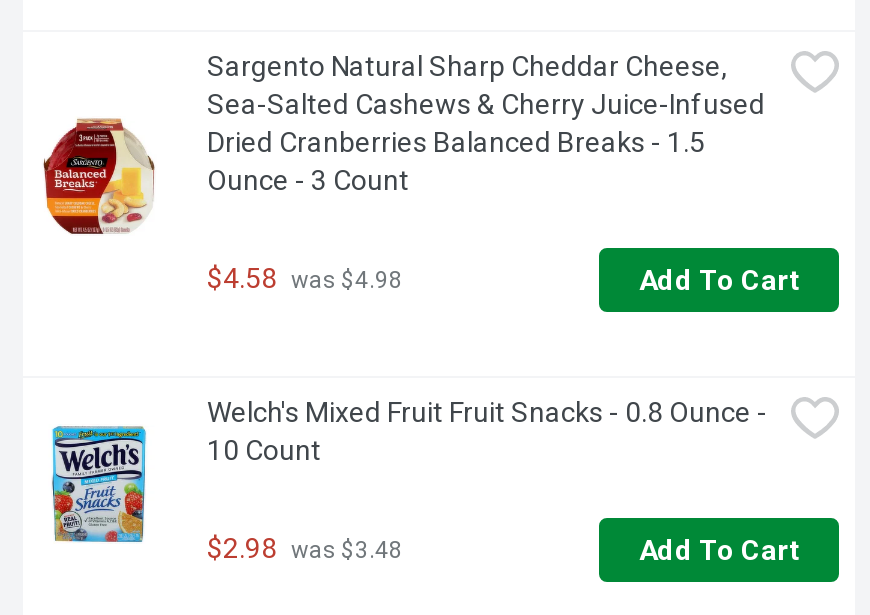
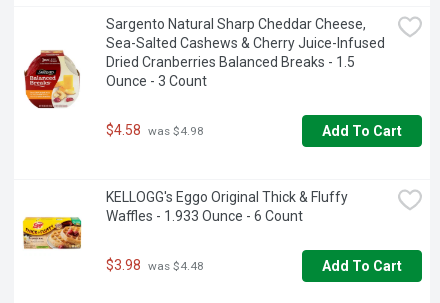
- [image]
- Welch's Mixed Fruit Fruit Snacks - 0.8 Ounce -
- 10 Count
+ [image]
+ KELLOGG's Eggo Original Thick & Fluffy
+ Waffles - 1.933 Ounce - 6 Count

- $2.98 was $3.48
+ $3.98 was $4.48
